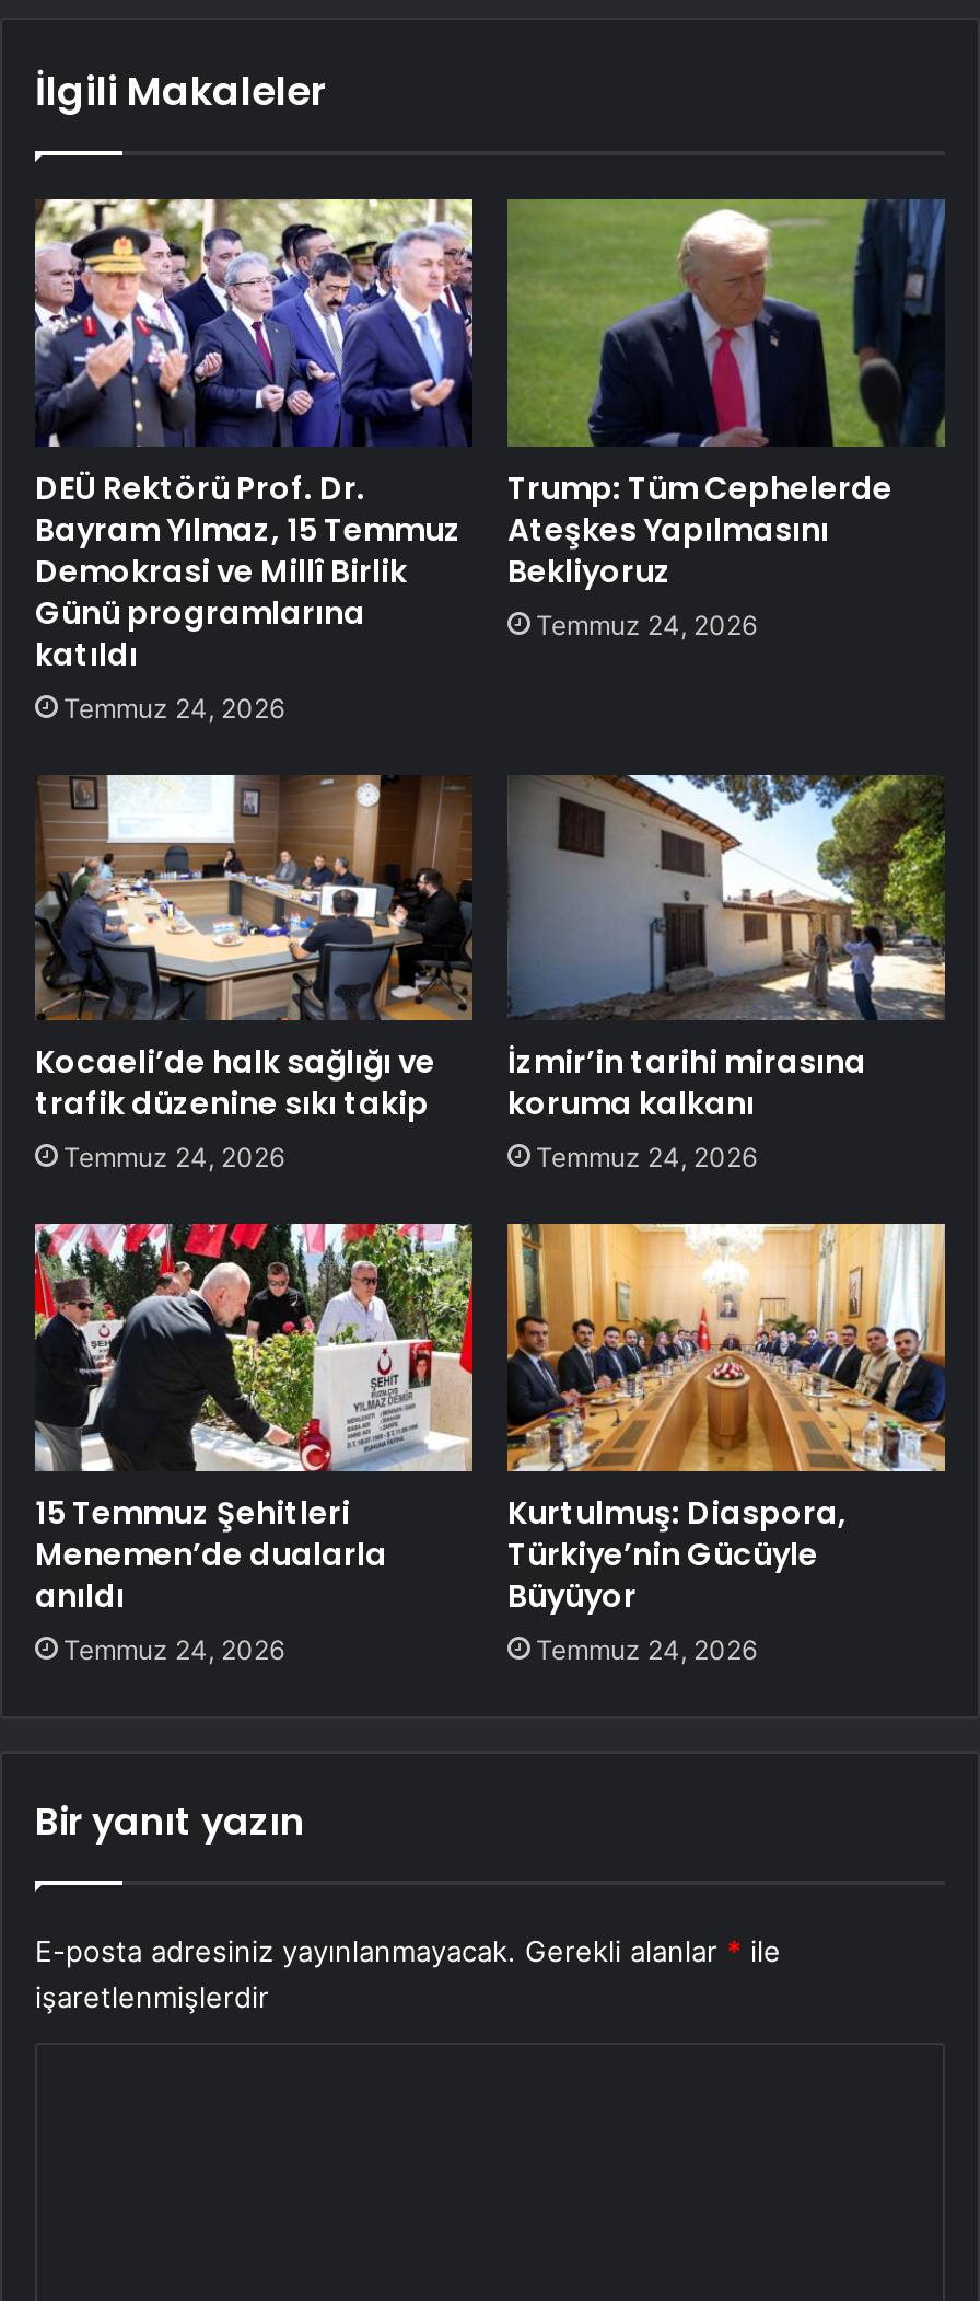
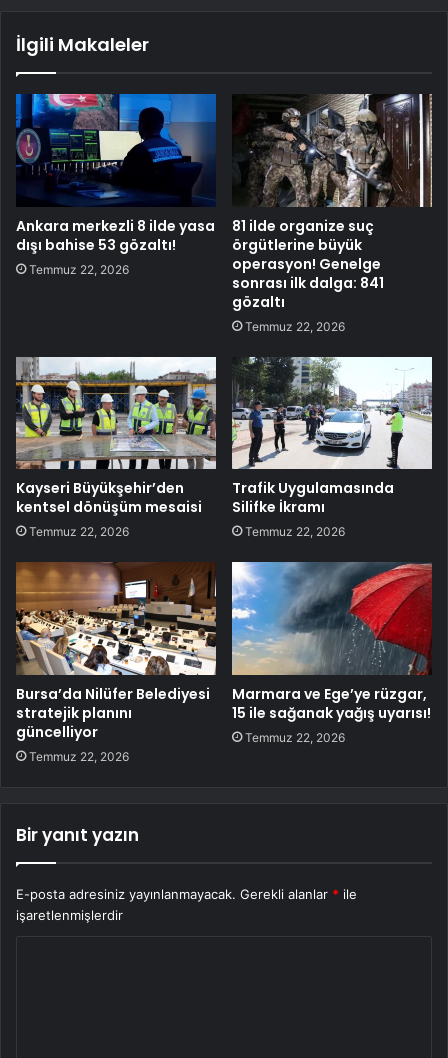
- [image]
- DEÜ Rektörü Prof. Dr.
- Bayram Yılmaz, 15 Temmuz
- Demokrasi ve Millî Birlik
- Günü programlarına
- katıldı
- Temmuz 24, 2026
+ [image]
+ Ankara merkezli 8 ilde yasa
+ dışı bahise 53 gözaltı!
+ Temmuz 22, 2026

- [image]
- Trump: Tüm Cephelerde
- Ateşkes Yapılmasını
- Bekliyoruz
- Temmuz 24, 2026
+ [image]
+ 81 ilde organize suç
+ örgütlerine büyük
+ operasyon! Genelge
+ sonrası ilk dalga: 841
+ gözaltı
+ Temmuz 22, 2026

- [image]
- Kocaeli’de halk sağlığı ve
- trafik düzenine sıkı takip
- Temmuz 24, 2026
+ [image]
+ Kayseri Büyükşehir’den
+ kentsel dönüşüm mesaisi
+ Temmuz 22, 2026

- [image]
- İzmir’in tarihi mirasına
- koruma kalkanı
- Temmuz 24, 2026
+ [image]
+ Trafik Uygulamasında
+ Silifke İkramı
+ Temmuz 22, 2026

- [image]
- 15 Temmuz Şehitleri
- Menemen’de dualarla
- anıldı
- Temmuz 24, 2026
+ [image]
+ Bursa’da Nilüfer Belediyesi
+ stratejik planını
+ güncelliyor
+ Temmuz 22, 2026

- [image]
- Kurtulmuş: Diaspora,
- Türkiye’nin Gücüyle
- Büyüyor
- Temmuz 24, 2026
+ [image]
+ Marmara ve Ege’ye rüzgar,
+ 15 ile sağanak yağış uyarısı!
+ Temmuz 22, 2026
